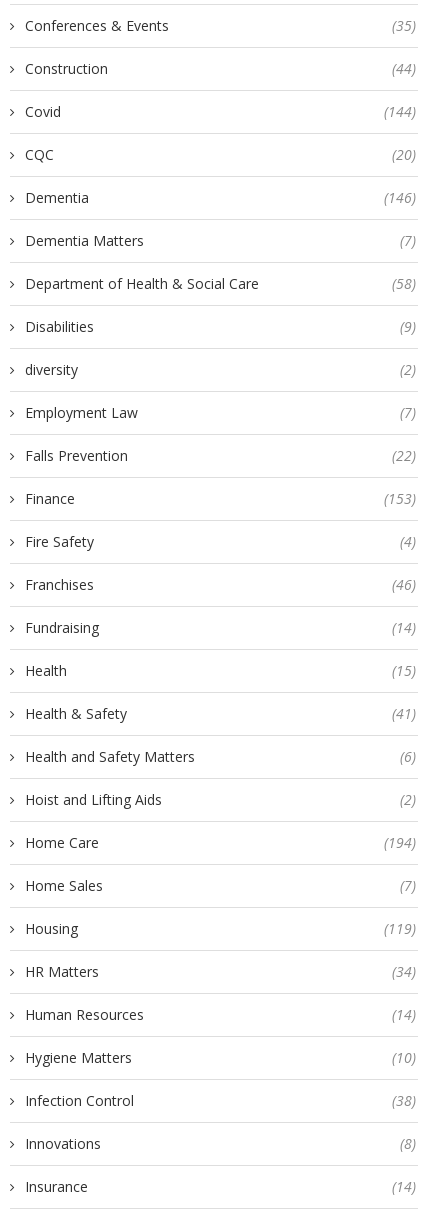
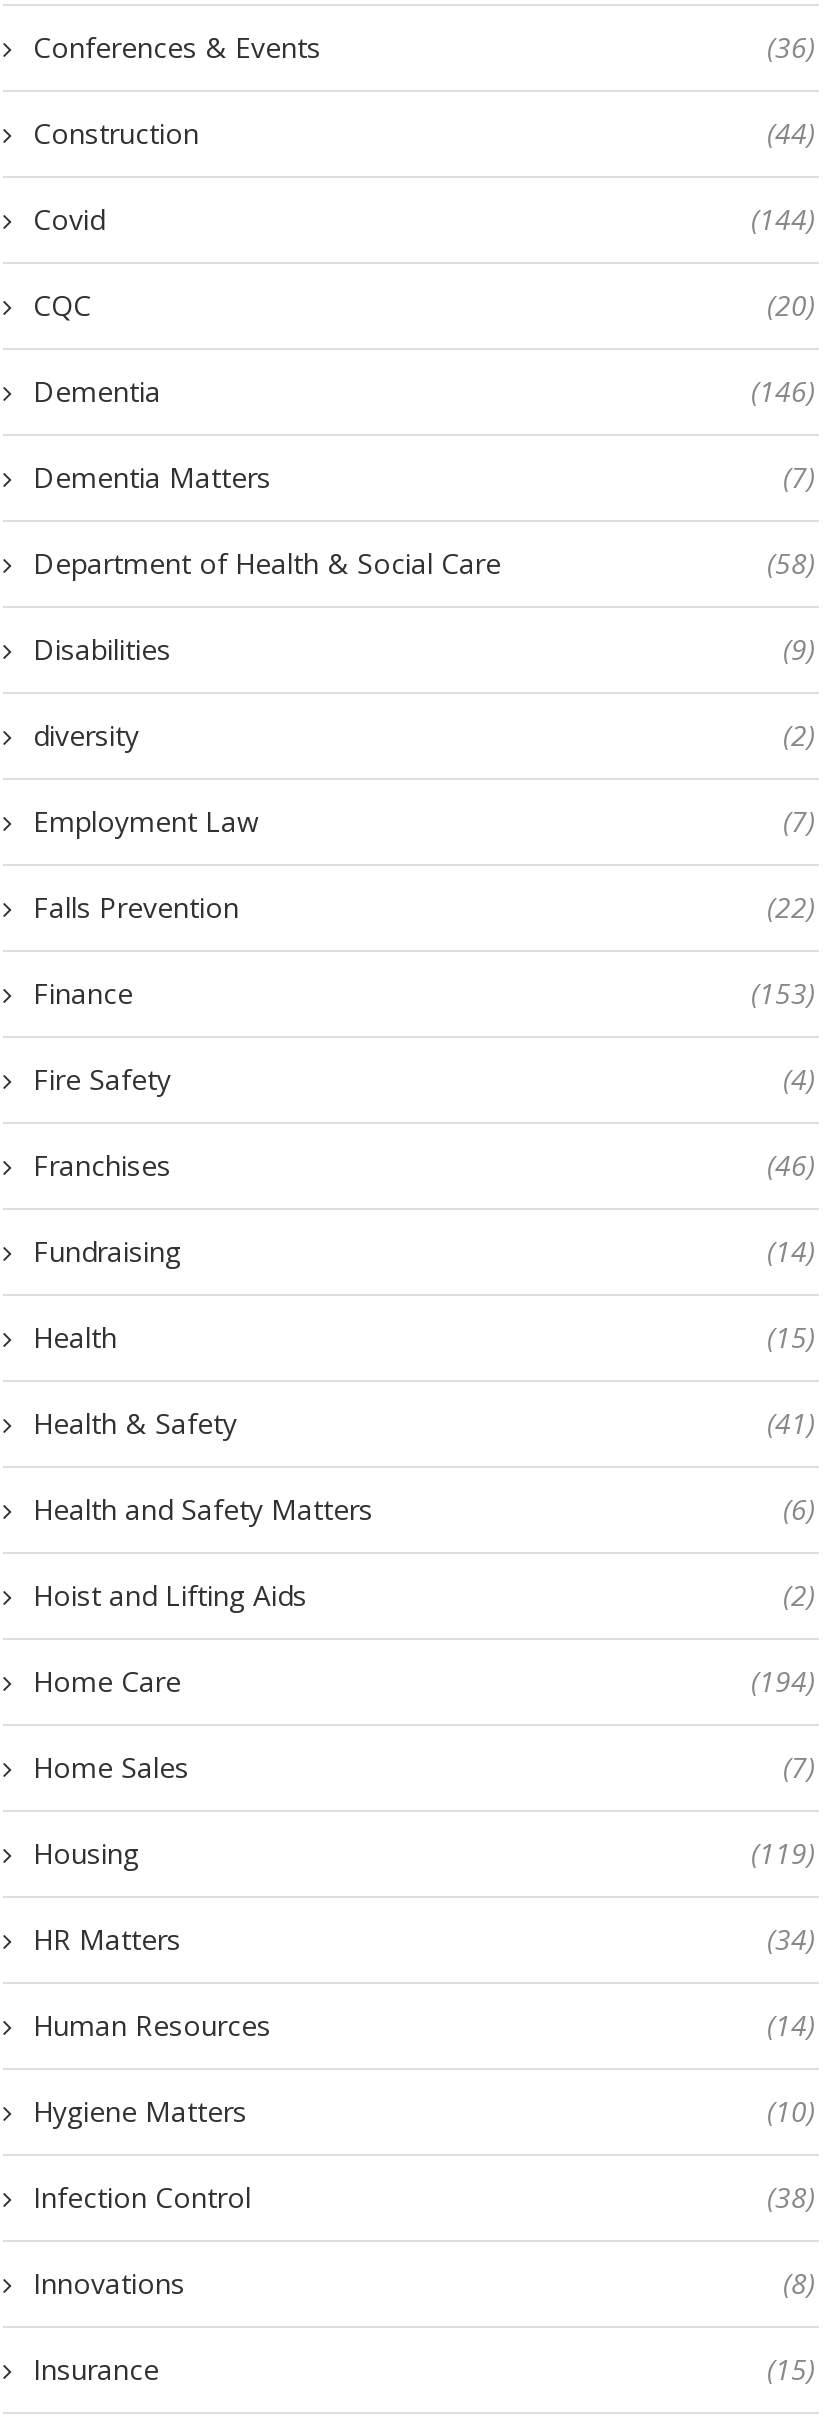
- (35)
+ (36)

- (14)
+ (15)
